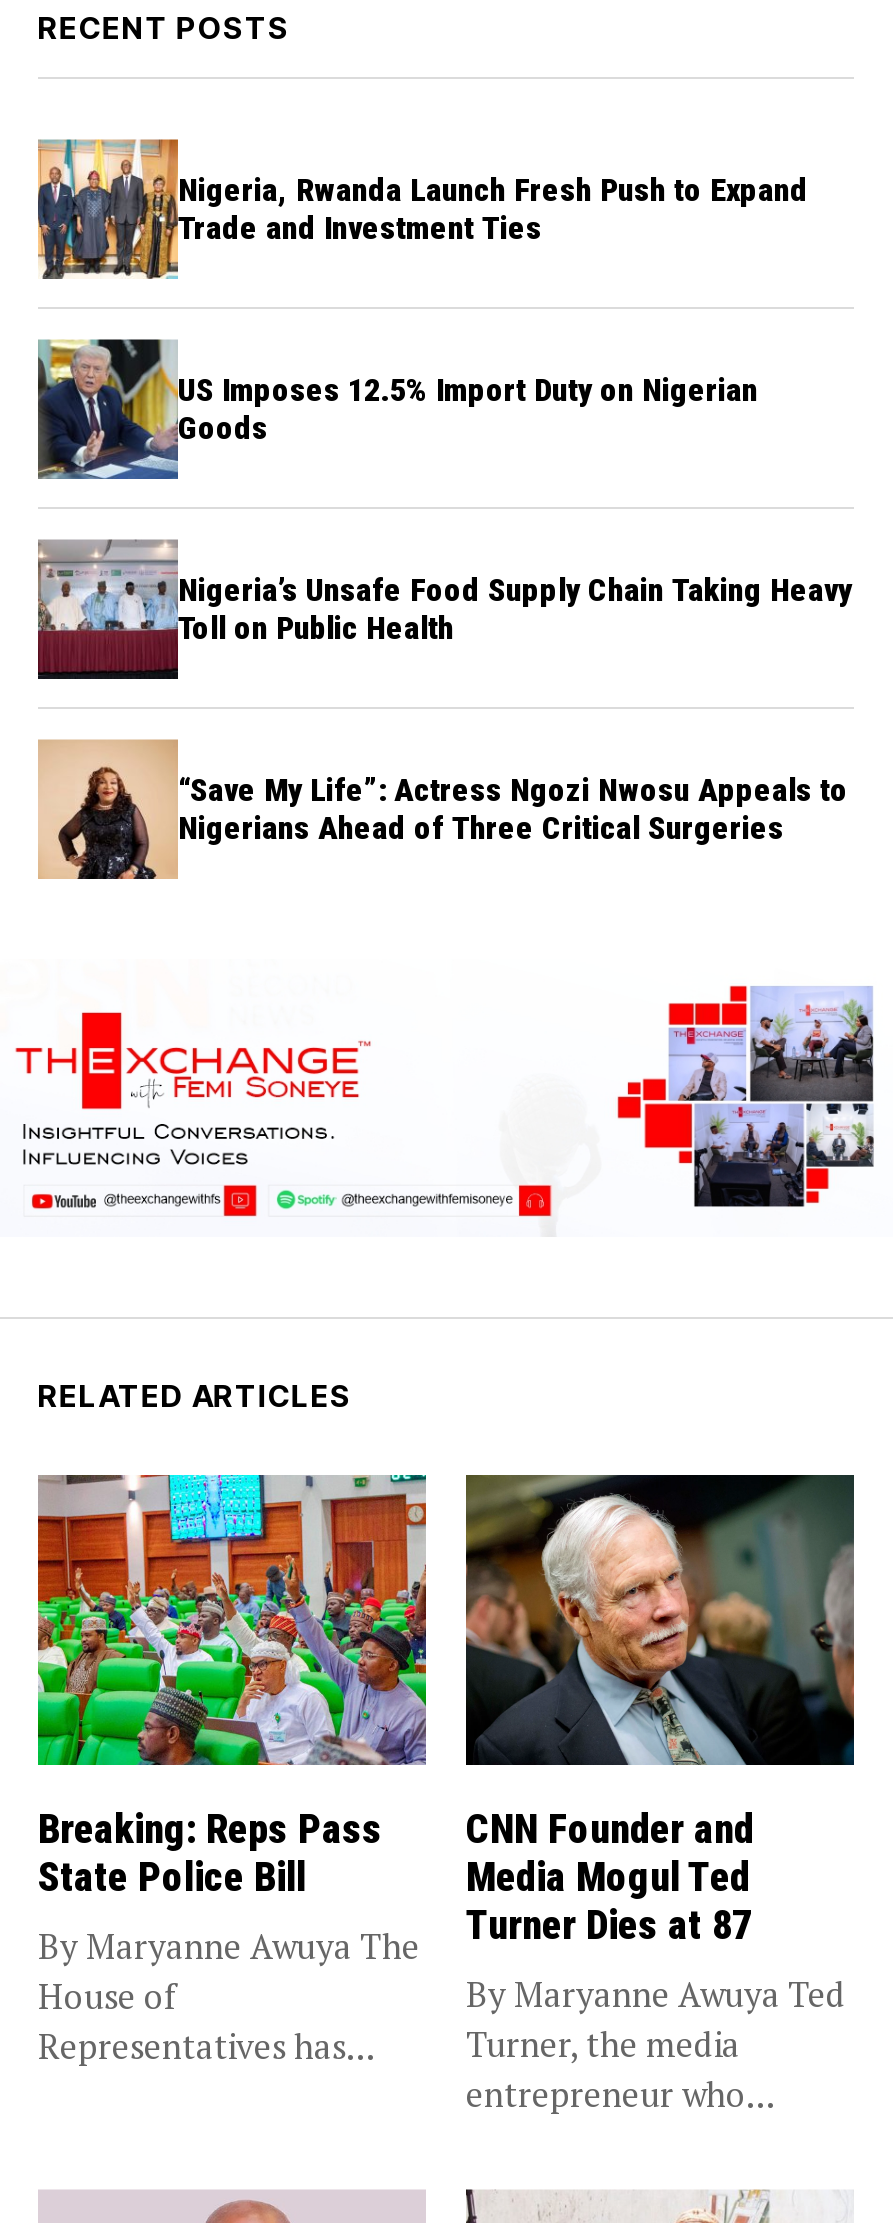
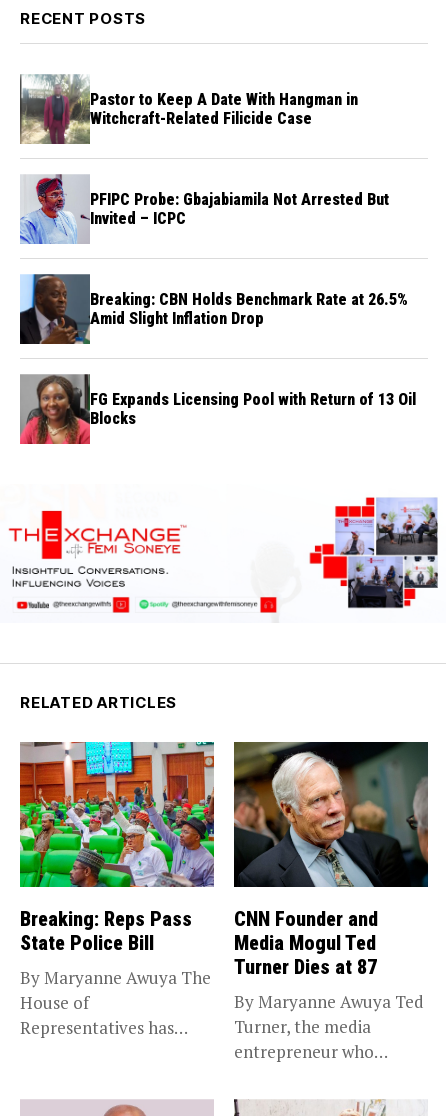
- [image]
- Nigeria, Rwanda Launch Fresh Push to Expand
- Trade and Investment Ties
+ [image]
+ Pastor to Keep A Date With Hangman in
+ Witchcraft-Related Filicide Case

- [image]
- US Imposes 12.5% Import Duty on Nigerian
- Goods
+ [image]
+ PFIPC Probe: Gbajabiamila Not Arrested But
+ Invited – ICPC

- [image]
- Nigeria’s Unsafe Food Supply Chain Taking Heavy
- Toll on Public Health
+ [image]
+ Breaking: CBN Holds Benchmark Rate at 26.5%
+ Amid Slight Inflation Drop

- [image]
- “Save My Life”: Actress Ngozi Nwosu Appeals to
- Nigerians Ahead of Three Critical Surgeries
+ [image]
+ FG Expands Licensing Pool with Return of 13 Oil
+ Blocks
